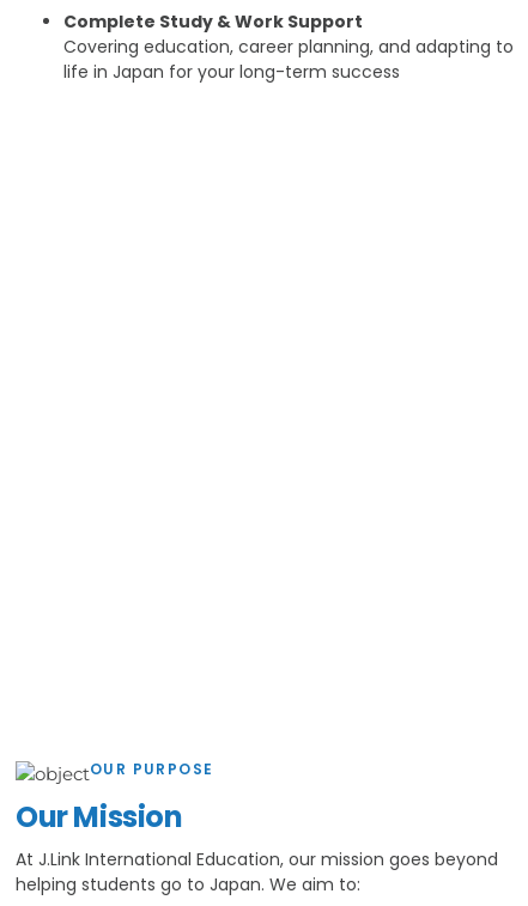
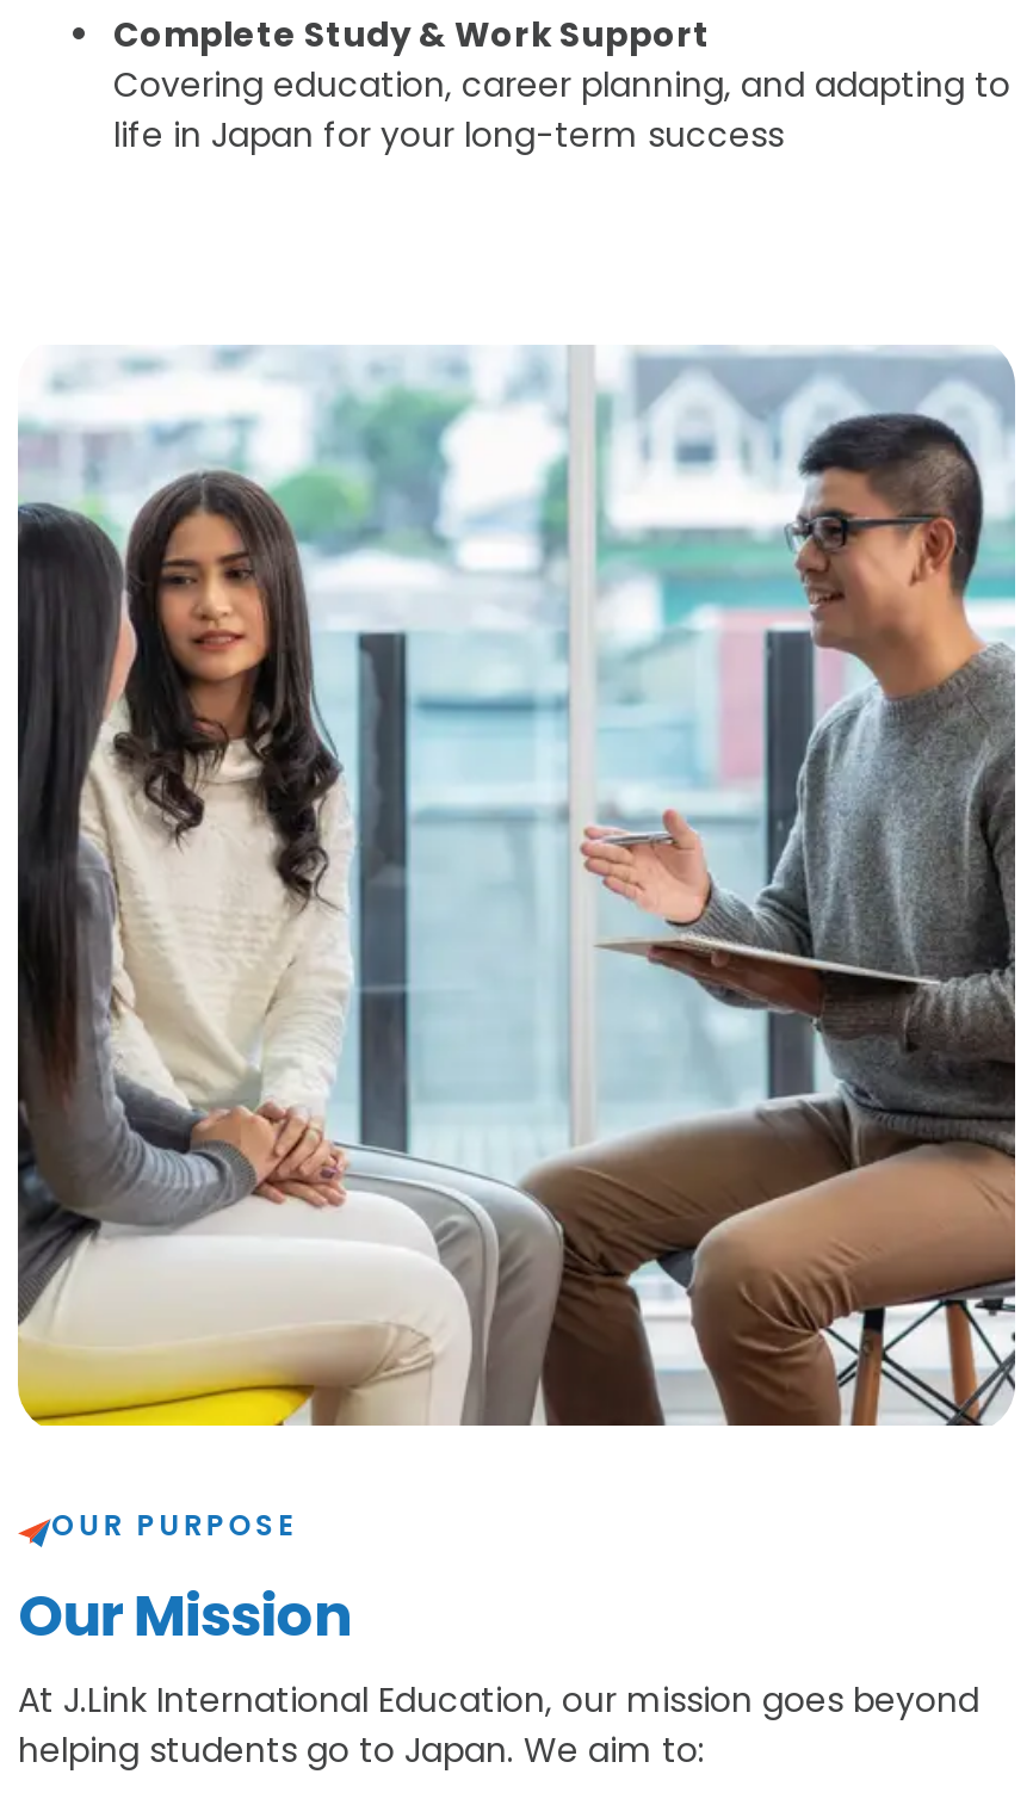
+ [image]
